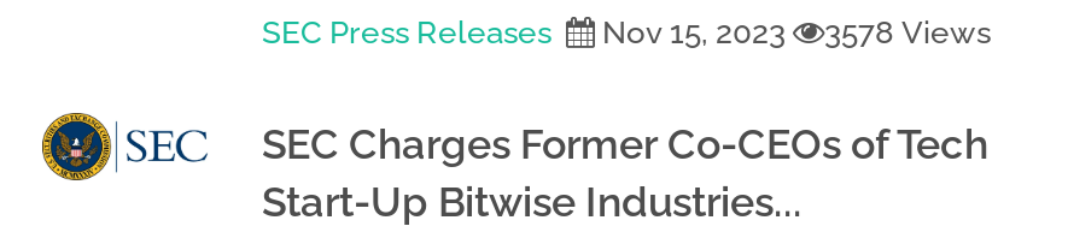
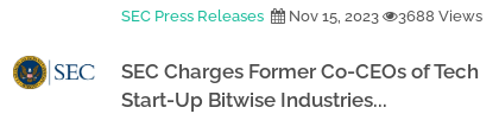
- SEC Press Releases Nov 15, 2023 3578 Views
+ SEC Press Releases Nov 15, 2023 3688 Views
